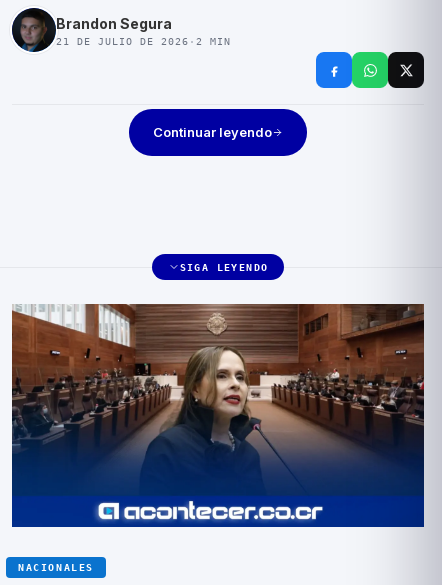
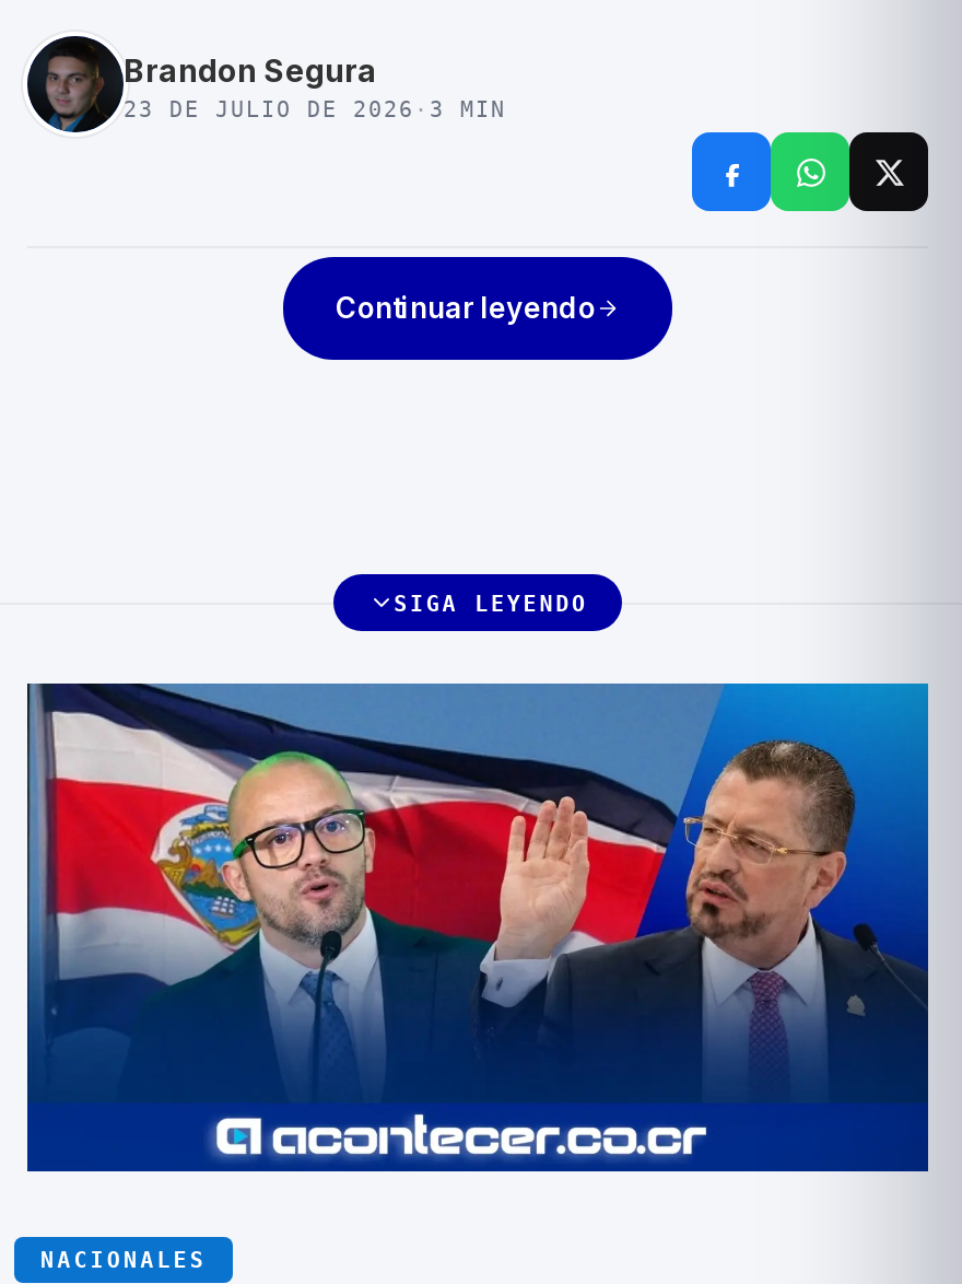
- 21 DE JULIO DE 2026 · 2 MIN
+ 23 DE JULIO DE 2026 · 3 MIN

- [image]
+ [image]
